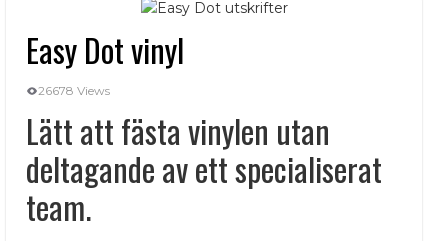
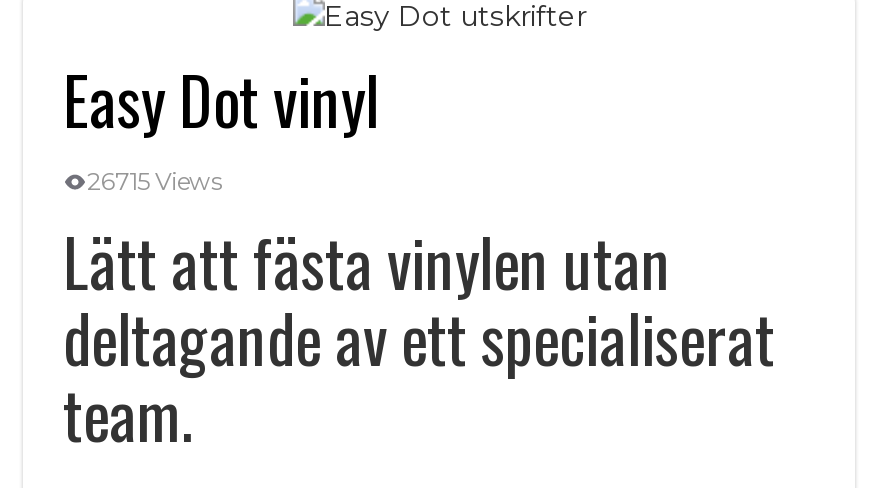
- 26678 Views
+ 26715 Views
